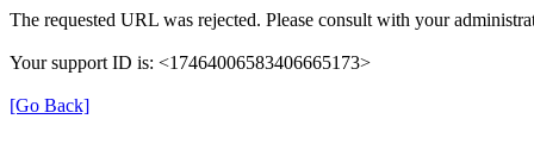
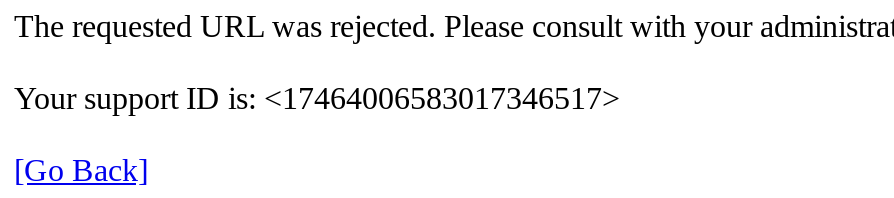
- Your support ID is: <17464006583406665173>
+ Your support ID is: <17464006583017346517>
